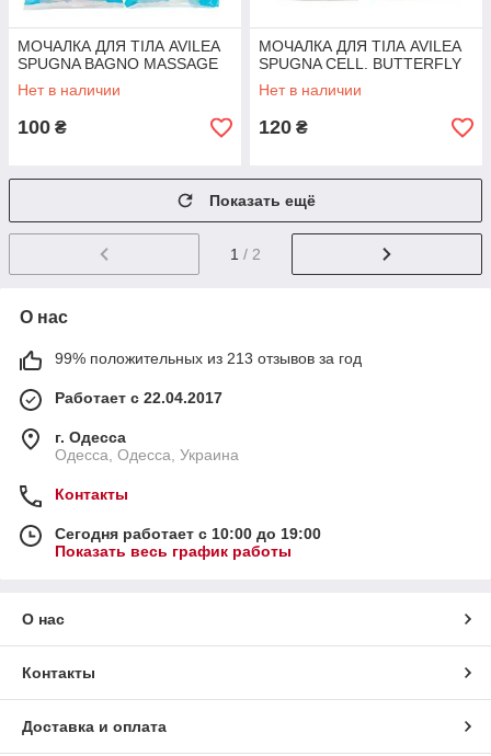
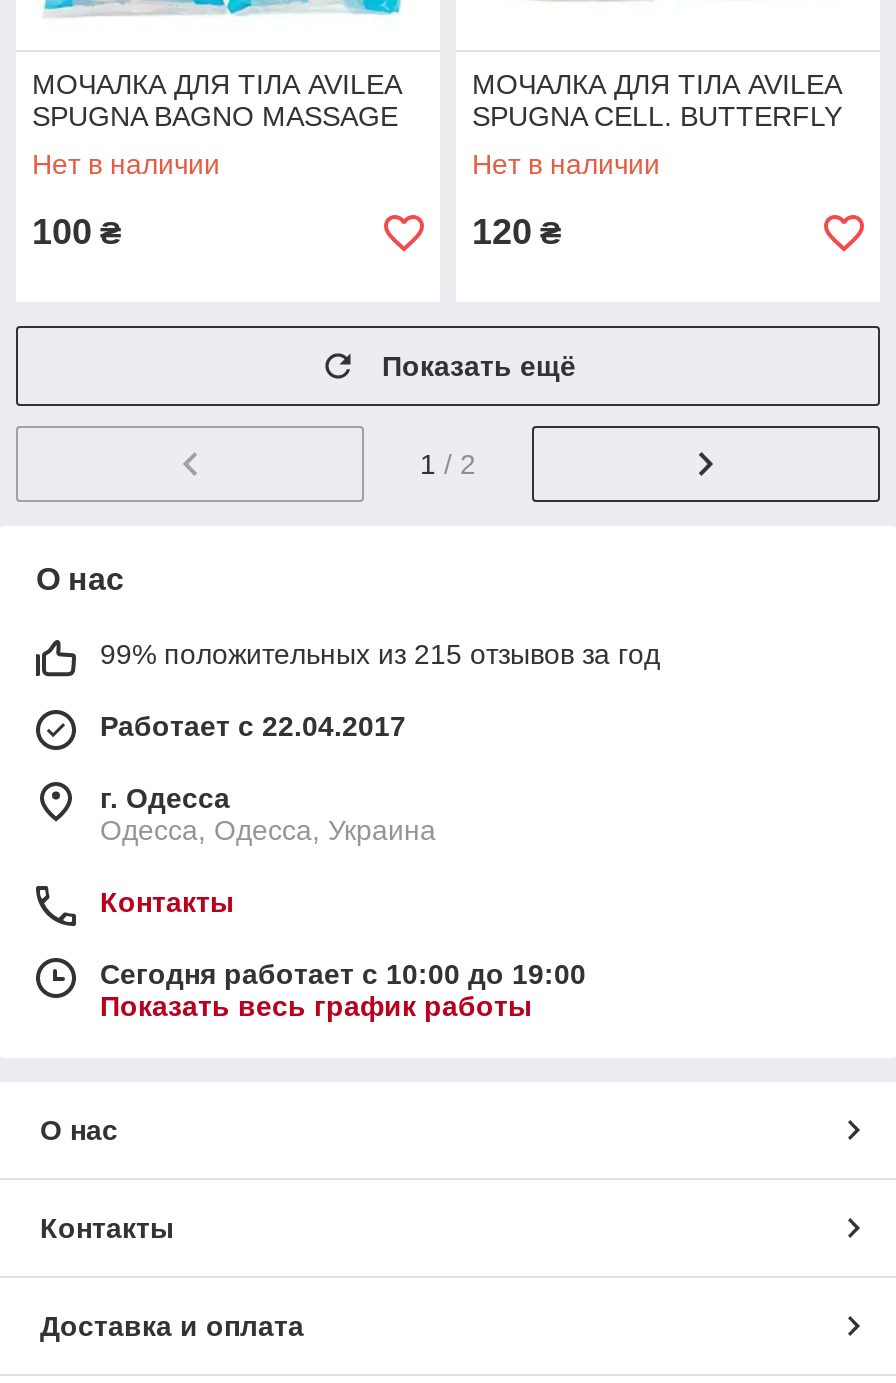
- 99% положительных из 213 отзывов за год
+ 99% положительных из 215 отзывов за год
